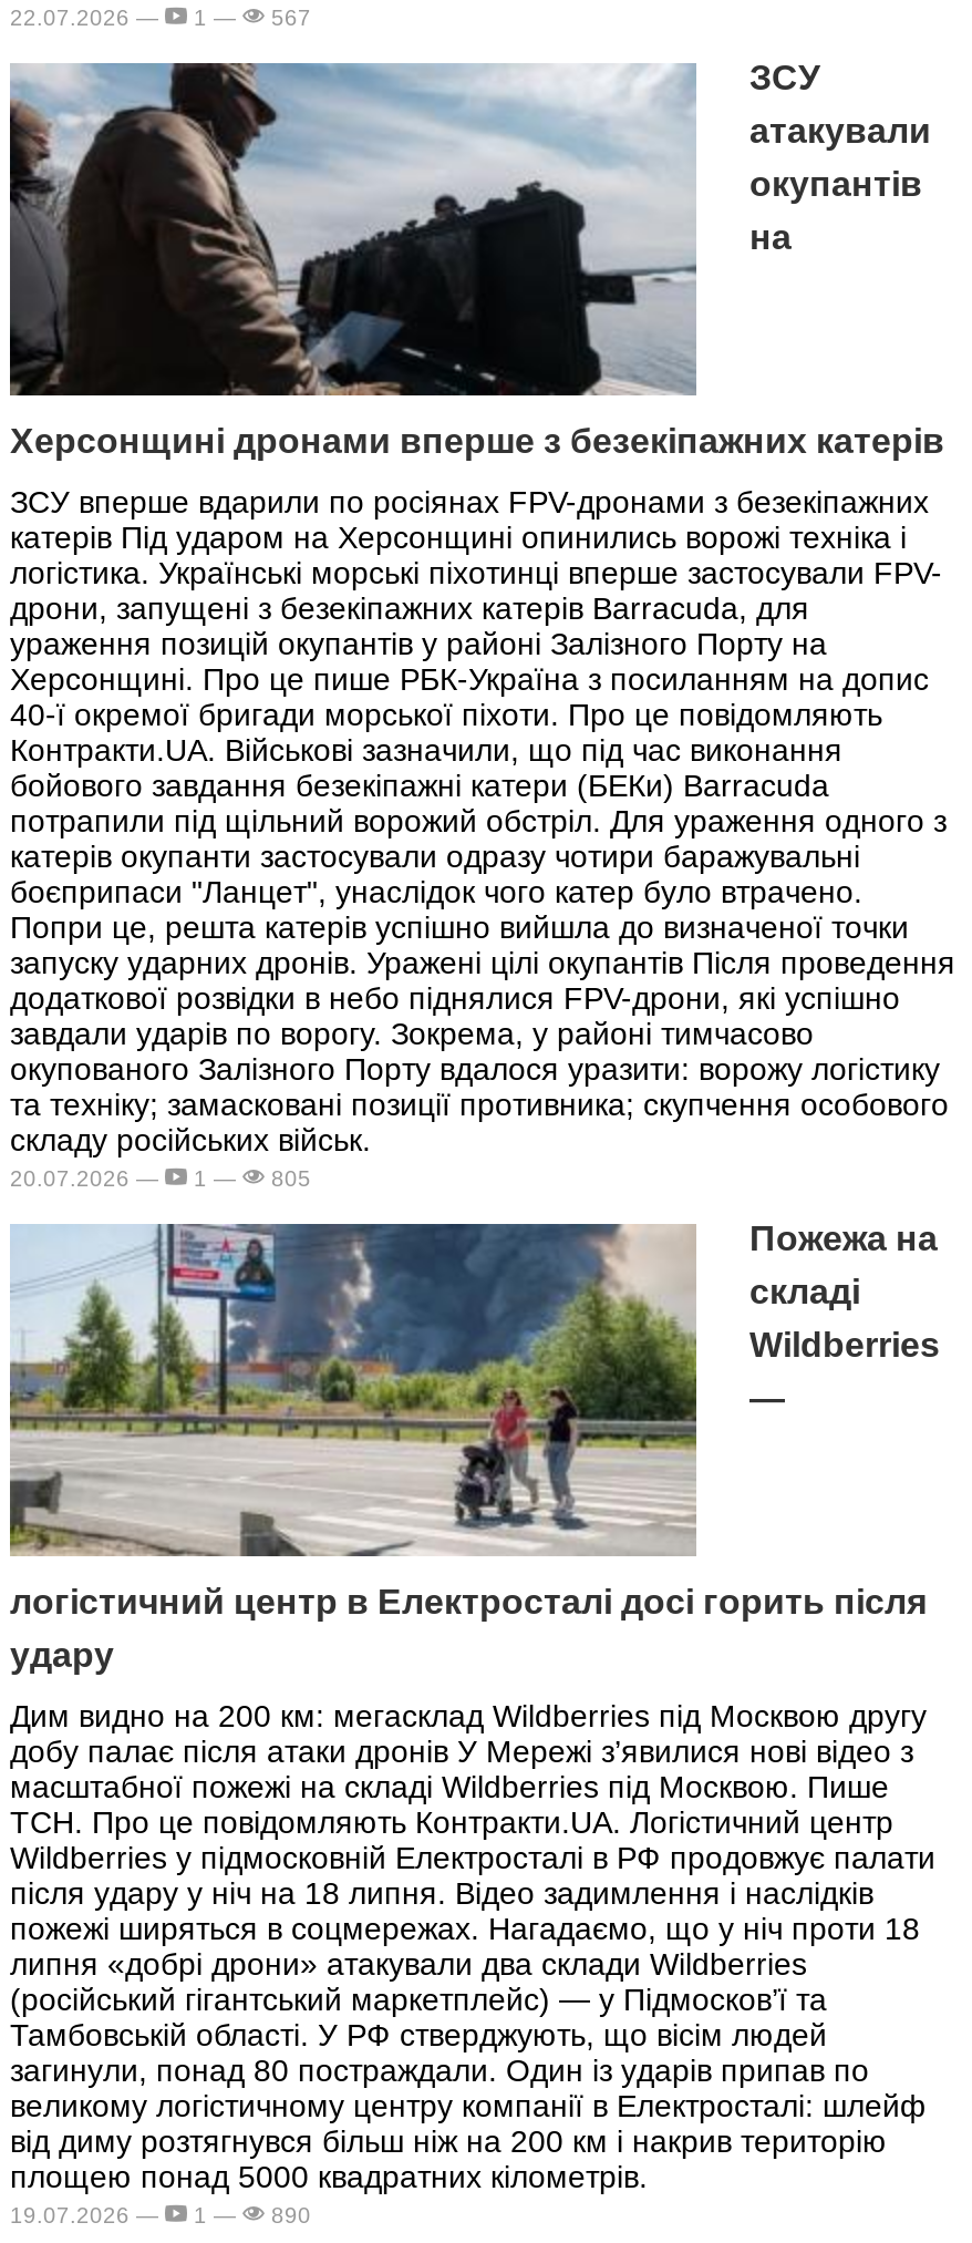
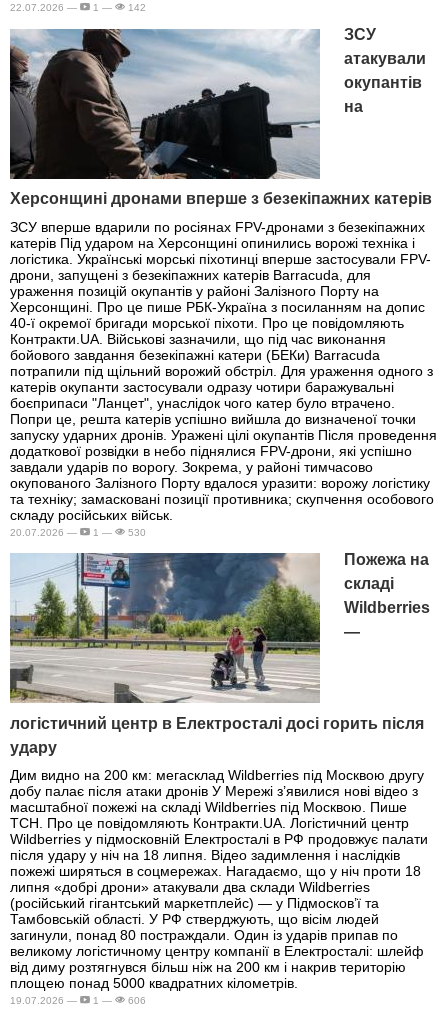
- 22.07.2026 — 1 — 567
+ 22.07.2026 — 1 — 142

- 20.07.2026 — 1 — 805
+ 20.07.2026 — 1 — 530

- 19.07.2026 — 1 — 890
+ 19.07.2026 — 1 — 606
